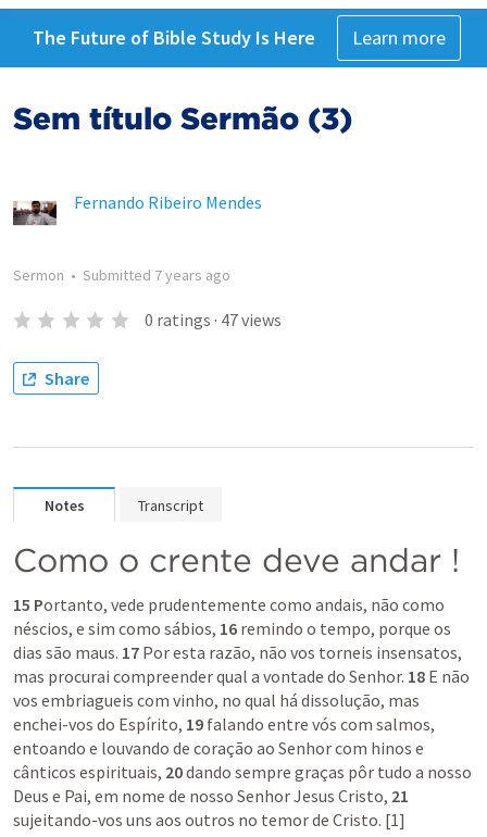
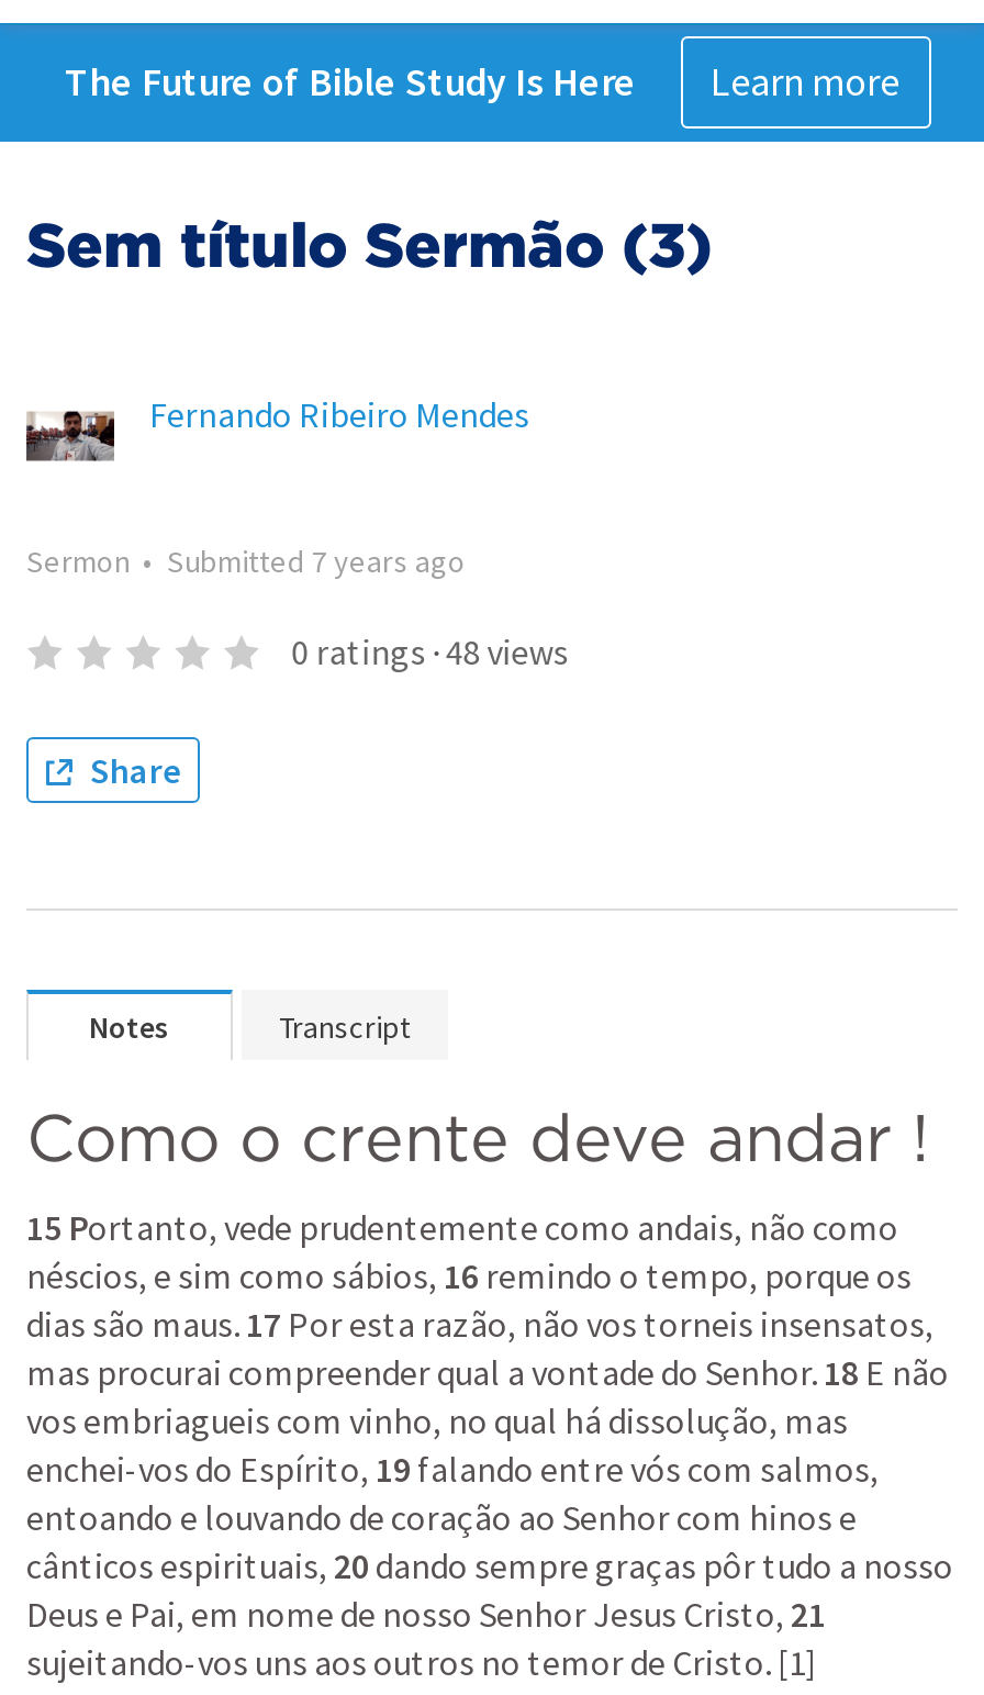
- 0 ratings · 47 views
+ 0 ratings · 48 views
